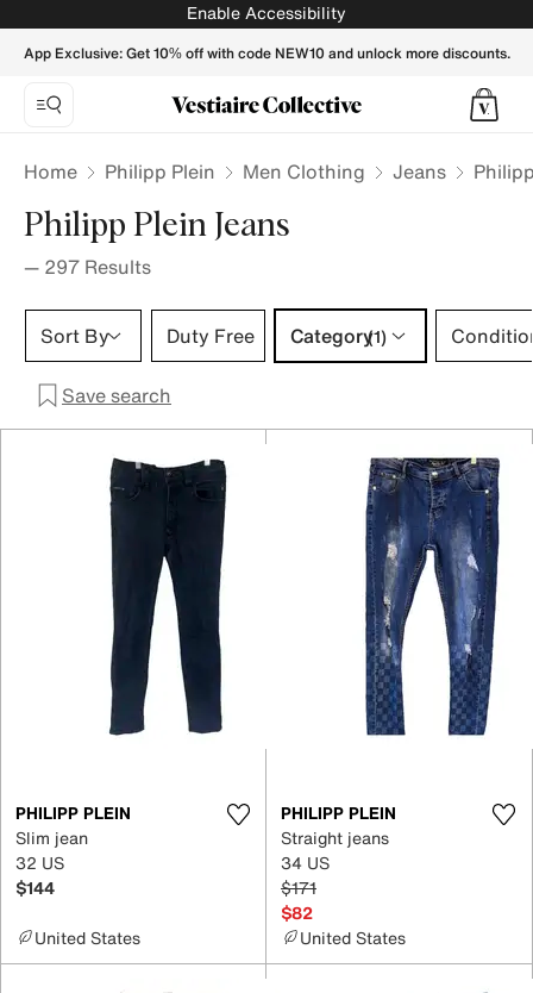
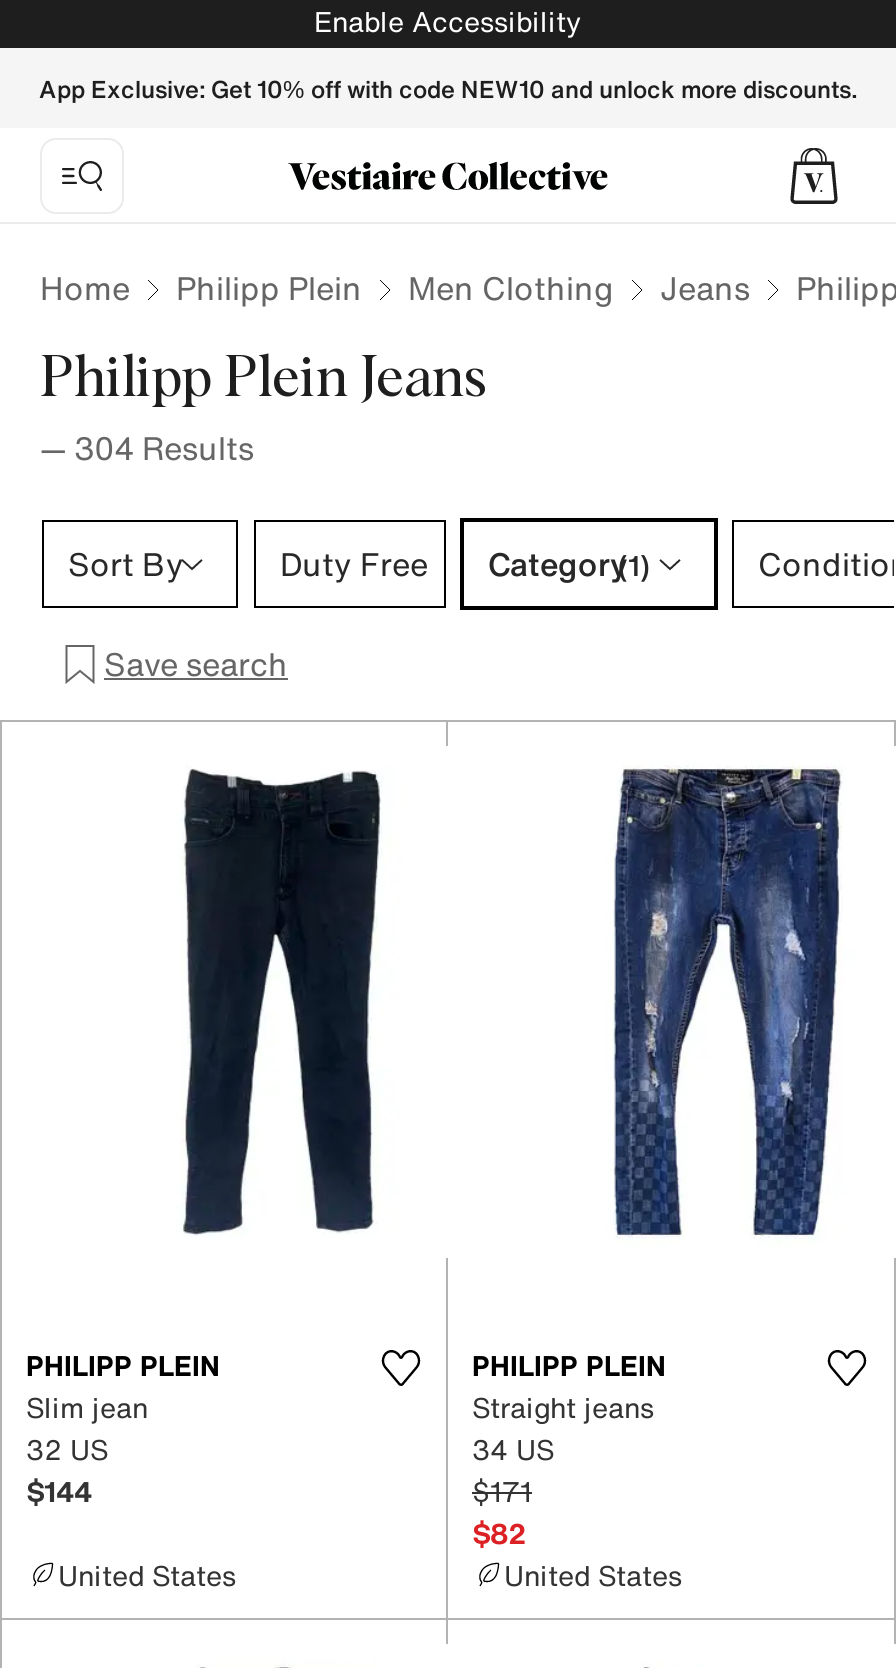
- — 297 Results
+ — 304 Results
